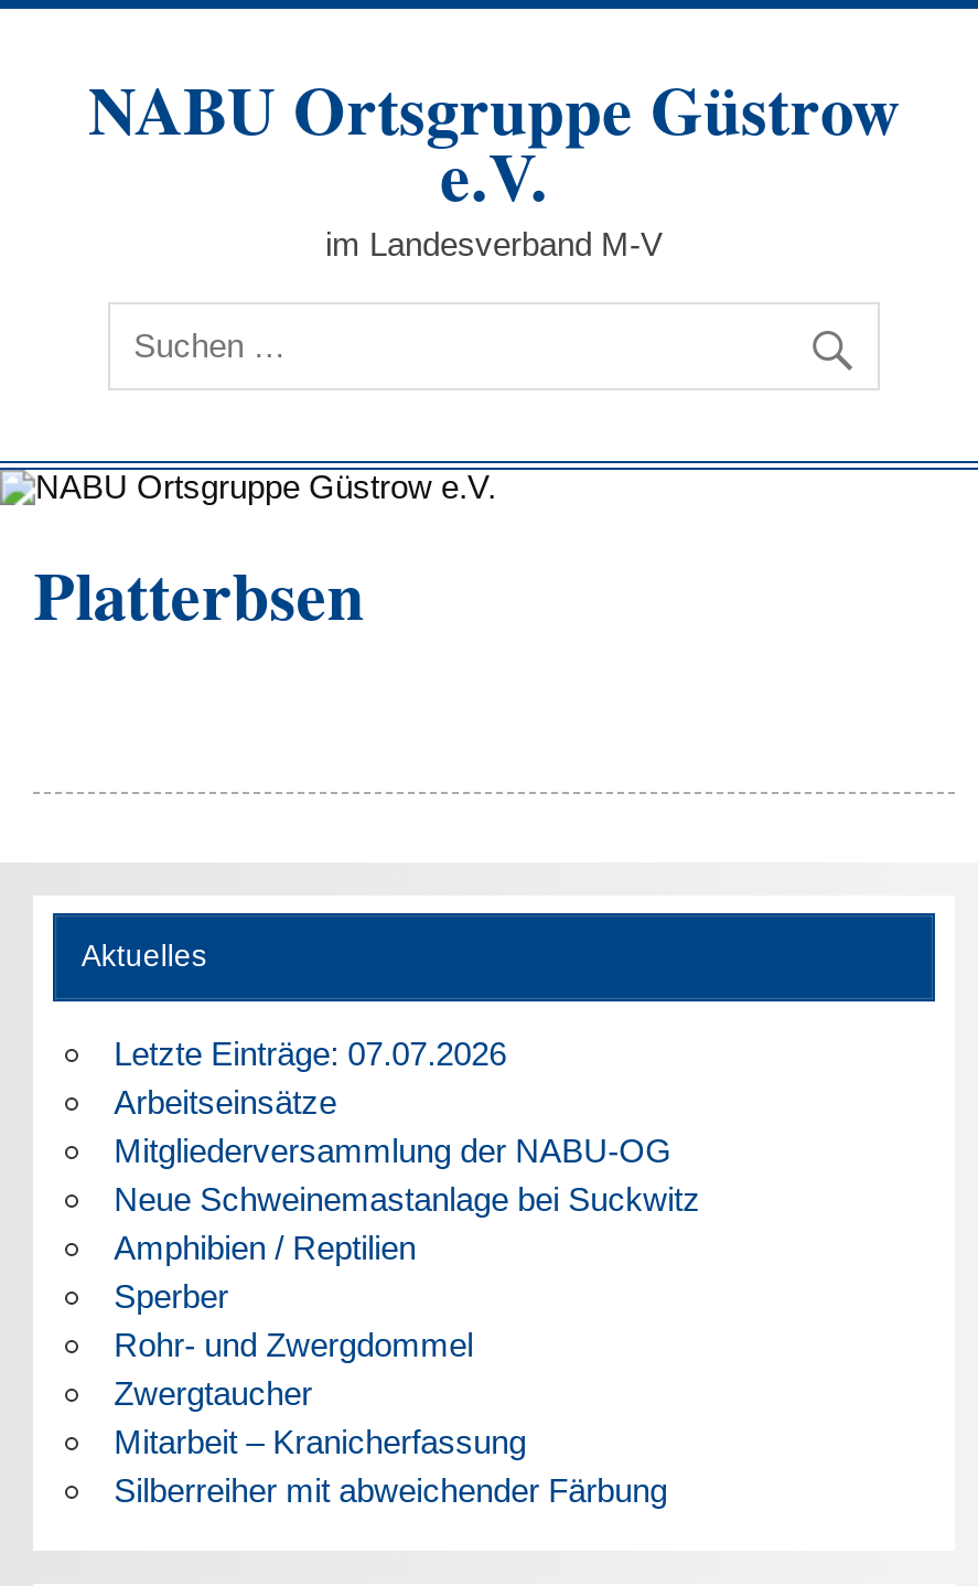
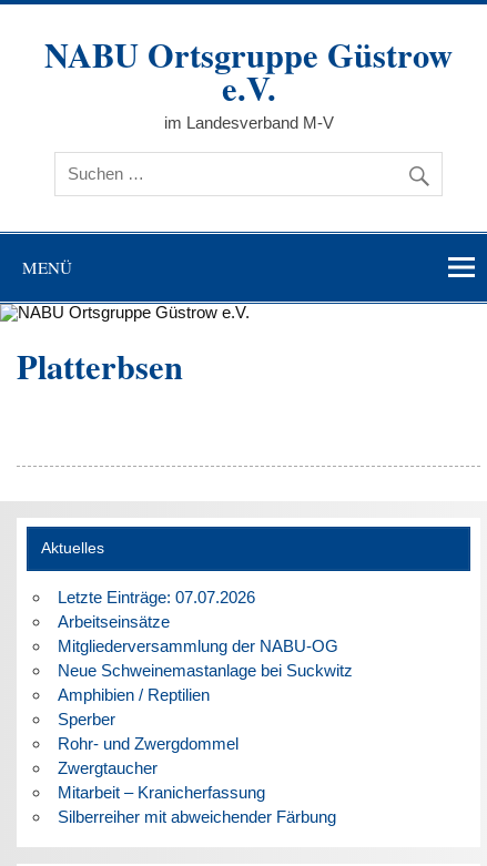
+ MENÜ
